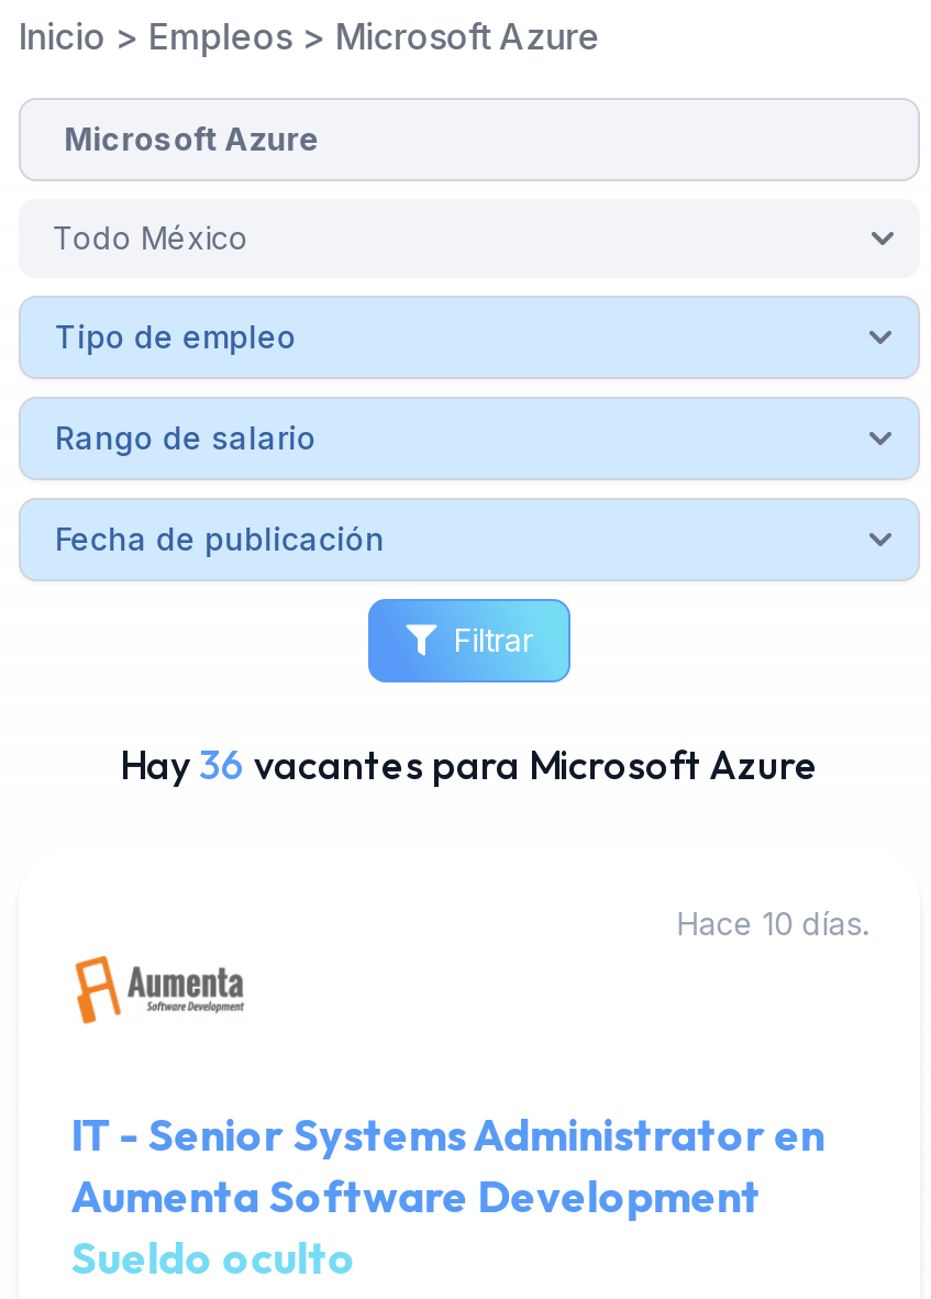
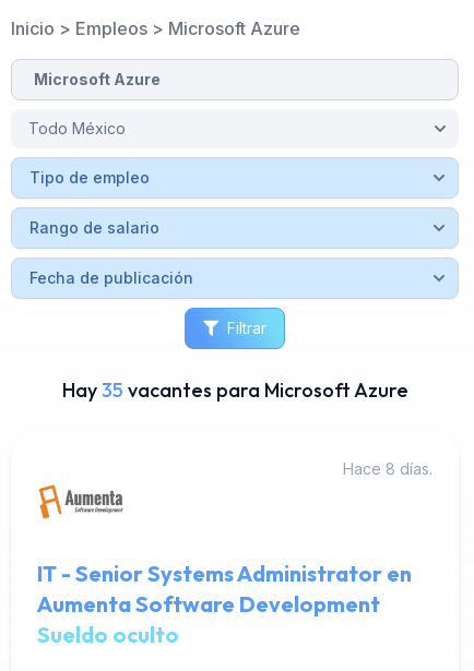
- Hay 36 vacantes para Microsoft Azure
+ Hay 35 vacantes para Microsoft Azure

- Hace 10 días.
+ Hace 8 días.
